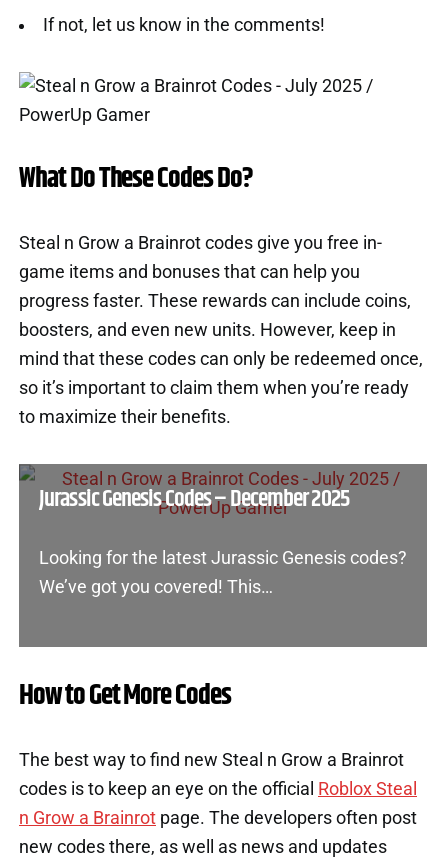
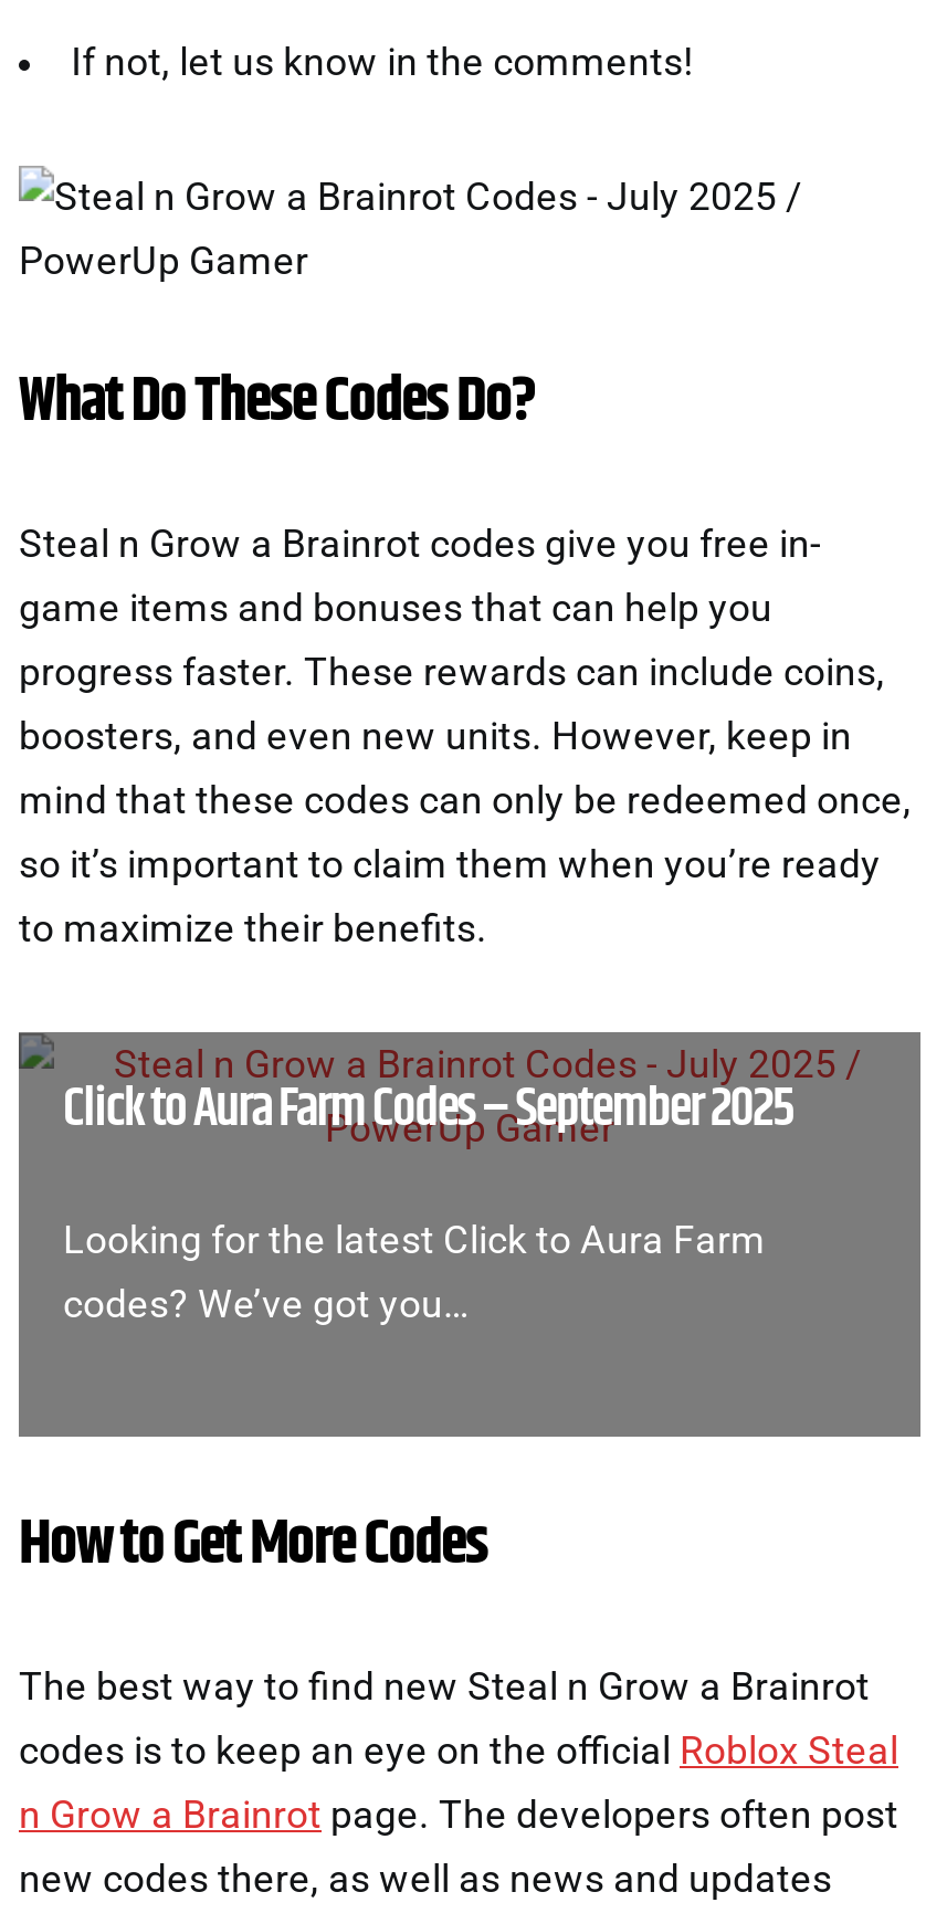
- Jurassic Genesis Codes – December 2025
+ Click to Aura Farm Codes – September 2025

- Looking for the latest Jurassic Genesis codes?
- We’ve got you covered! This…
+ Looking for the latest Click to Aura Farm
+ codes? We’ve got you…
